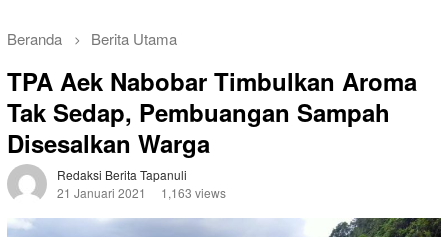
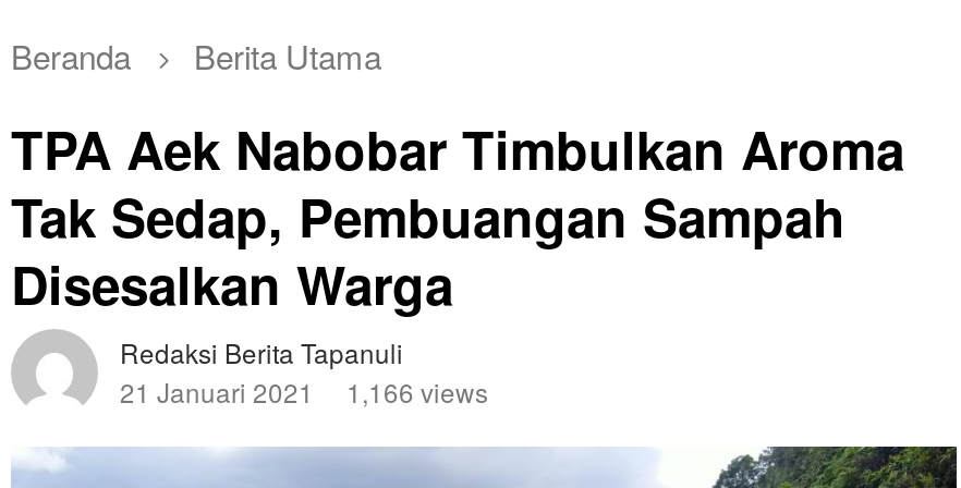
- 21 Januari 2021 1,163 views
+ 21 Januari 2021 1,166 views
